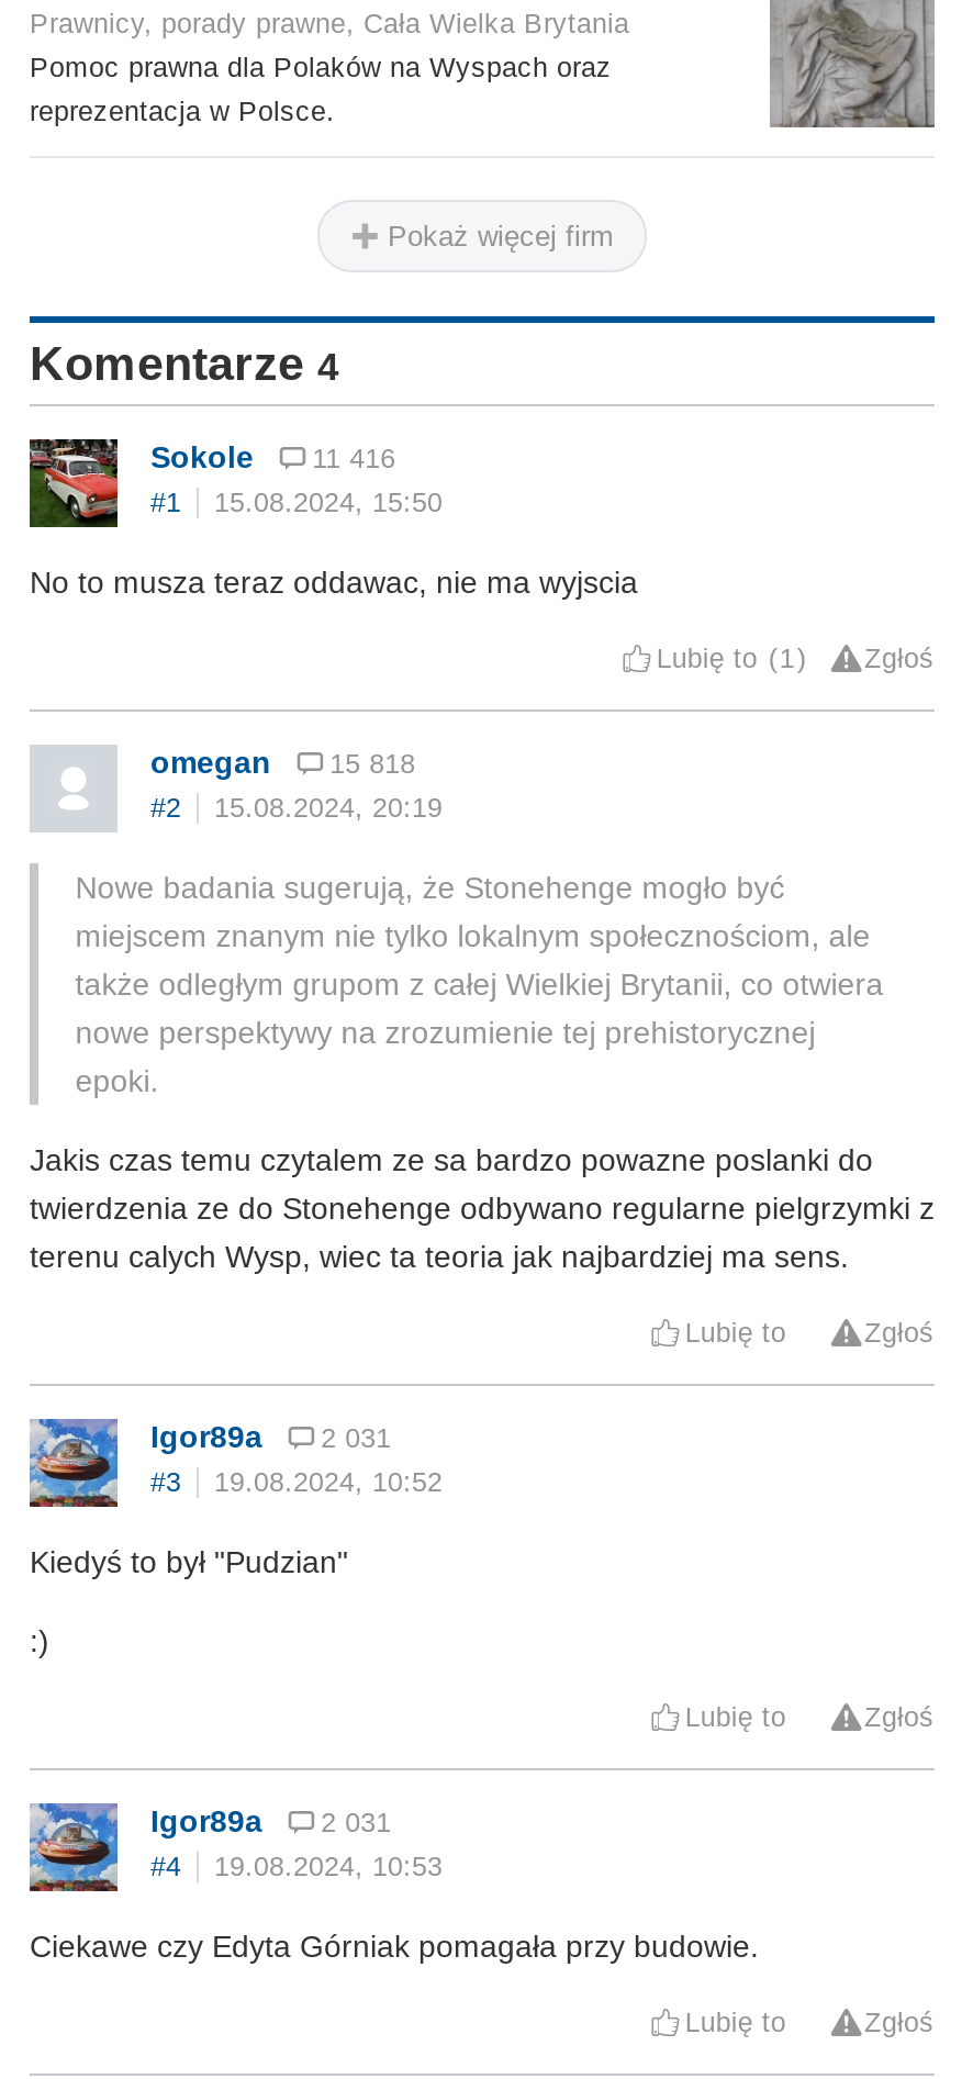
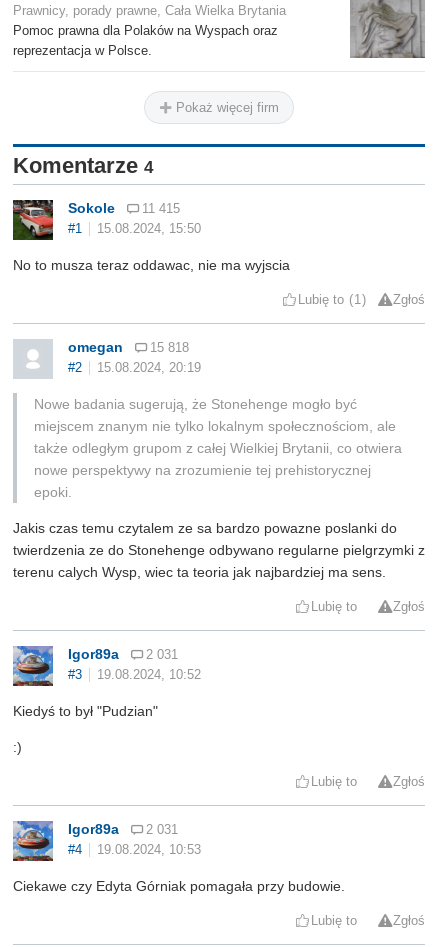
- Sokole 11 416
+ Sokole 11 415
